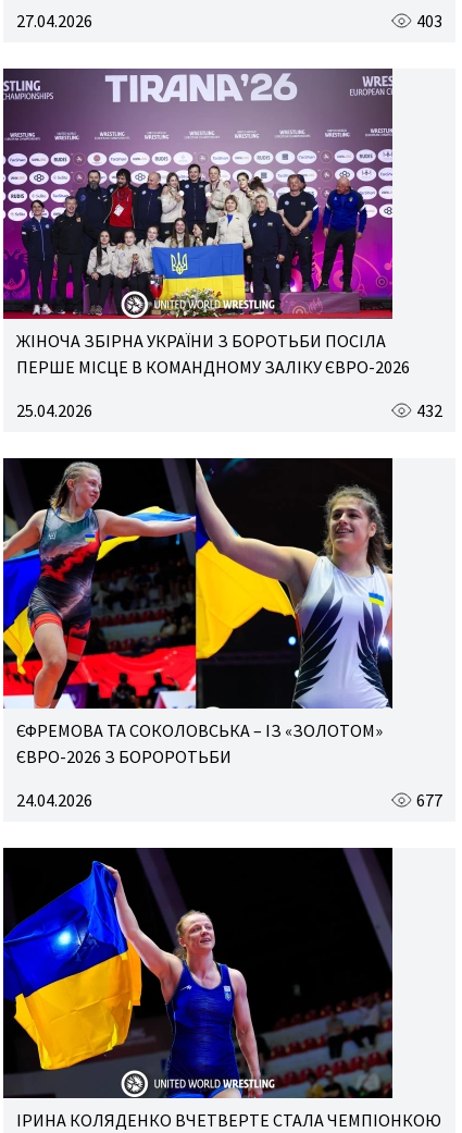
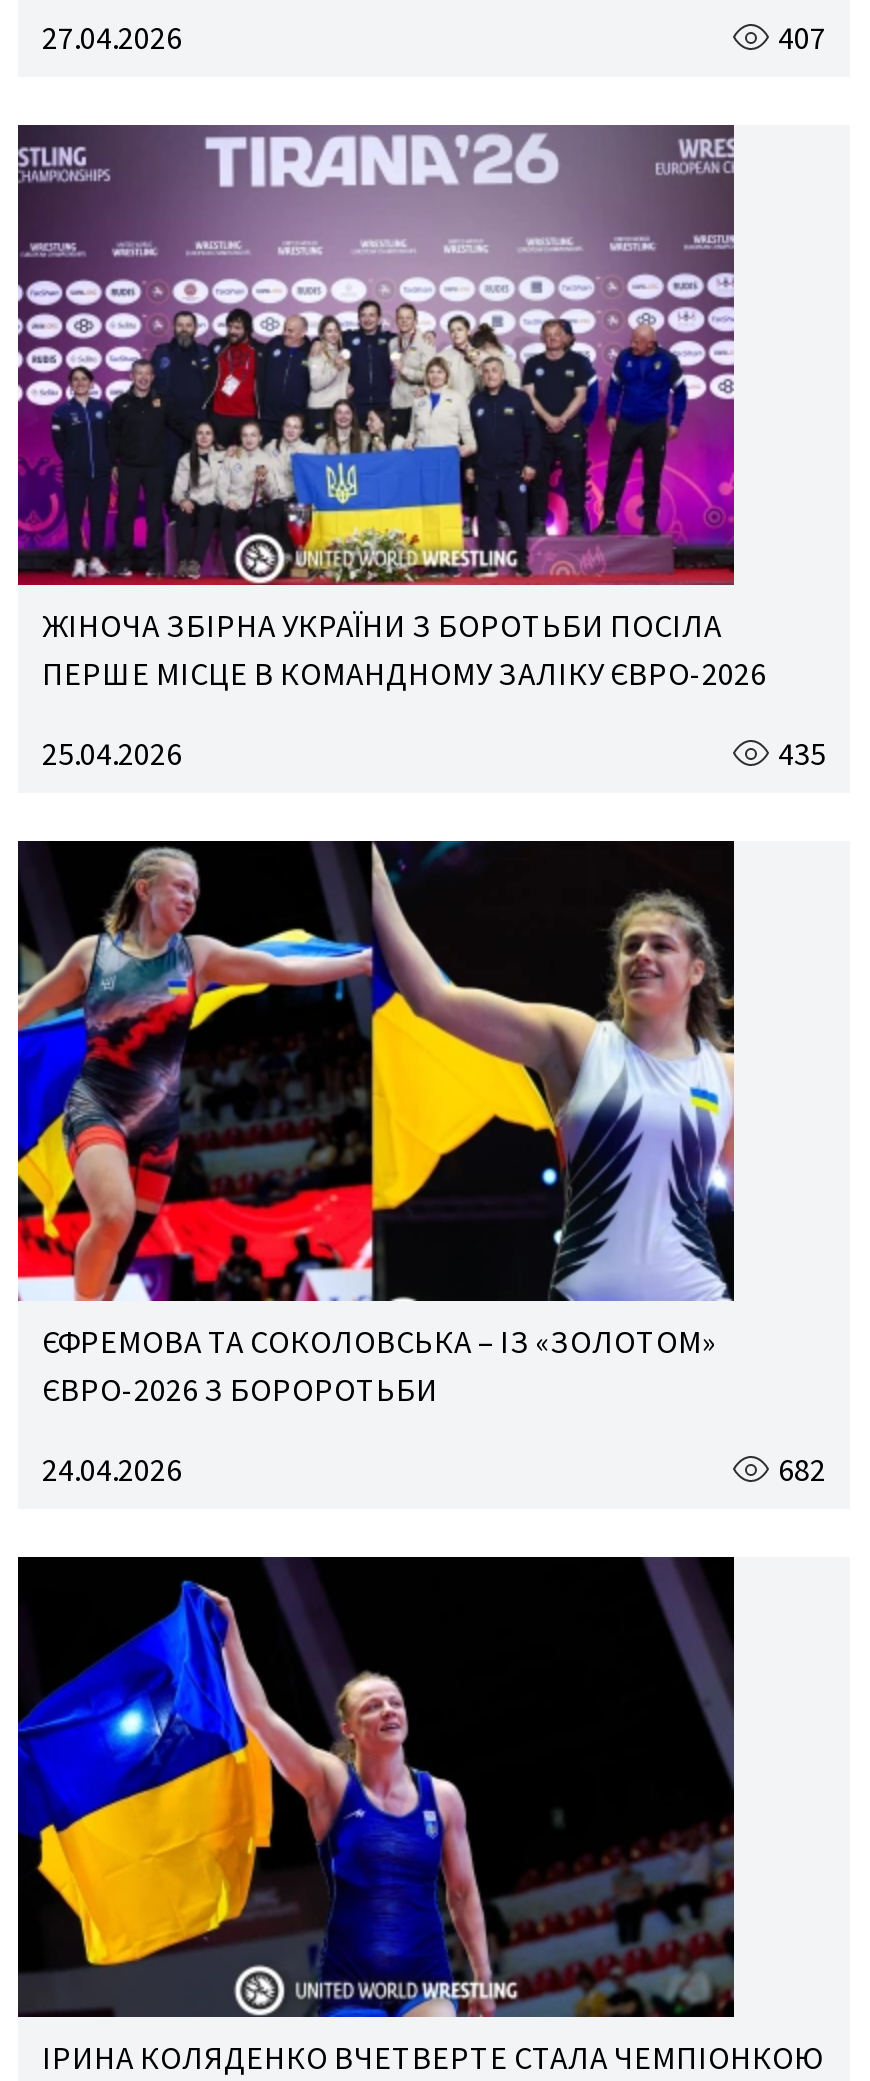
- 403
+ 407

- 432
+ 435

- 677
+ 682
